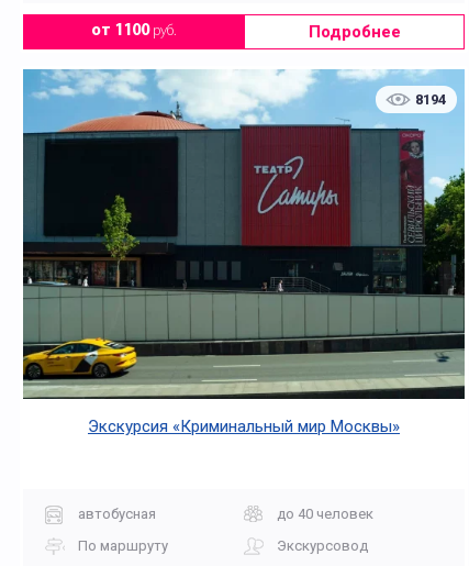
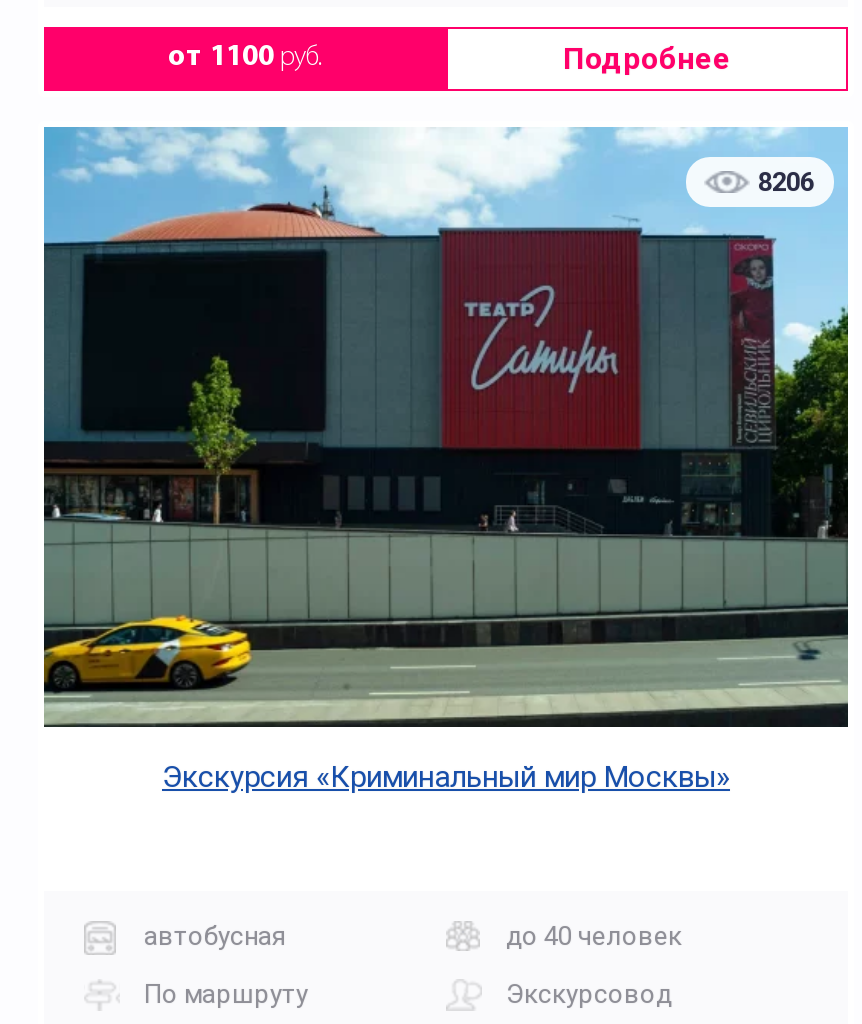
- 8194
+ 8206
